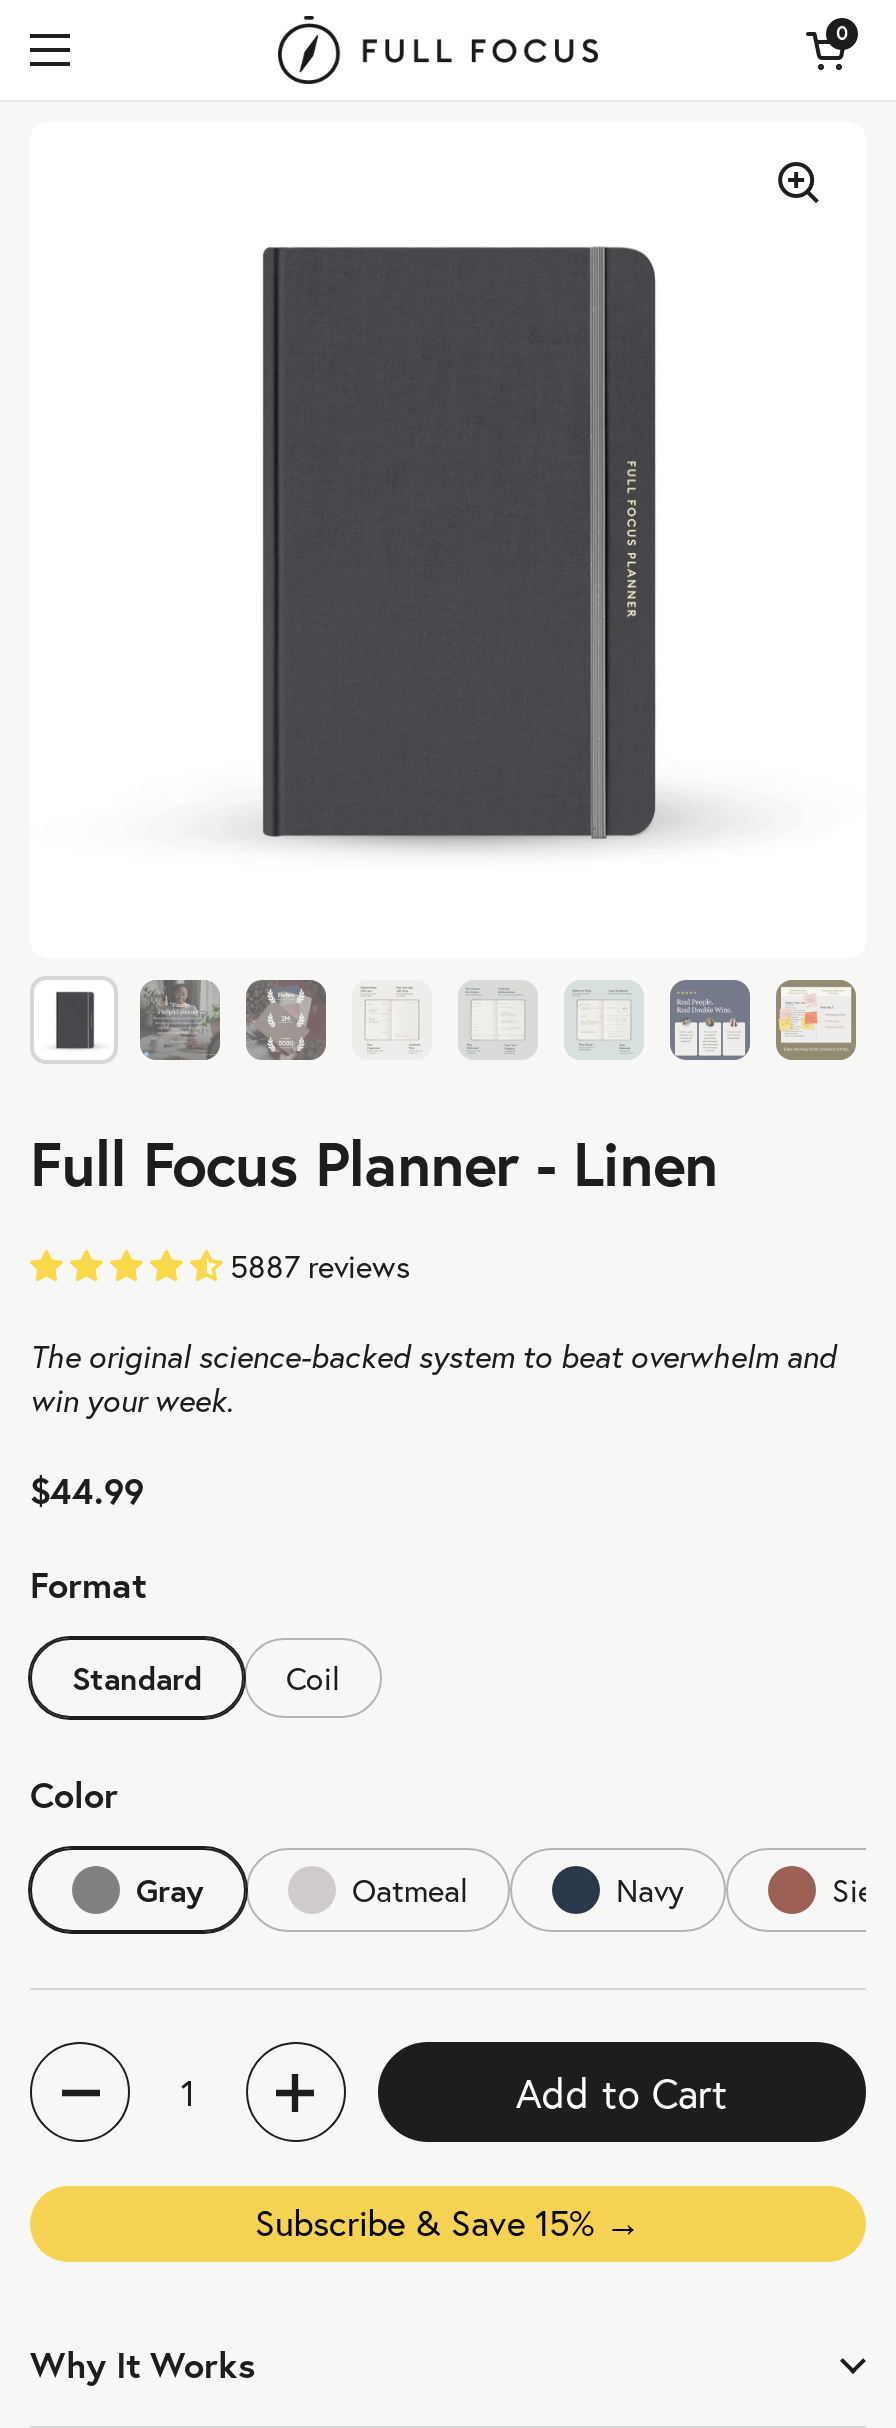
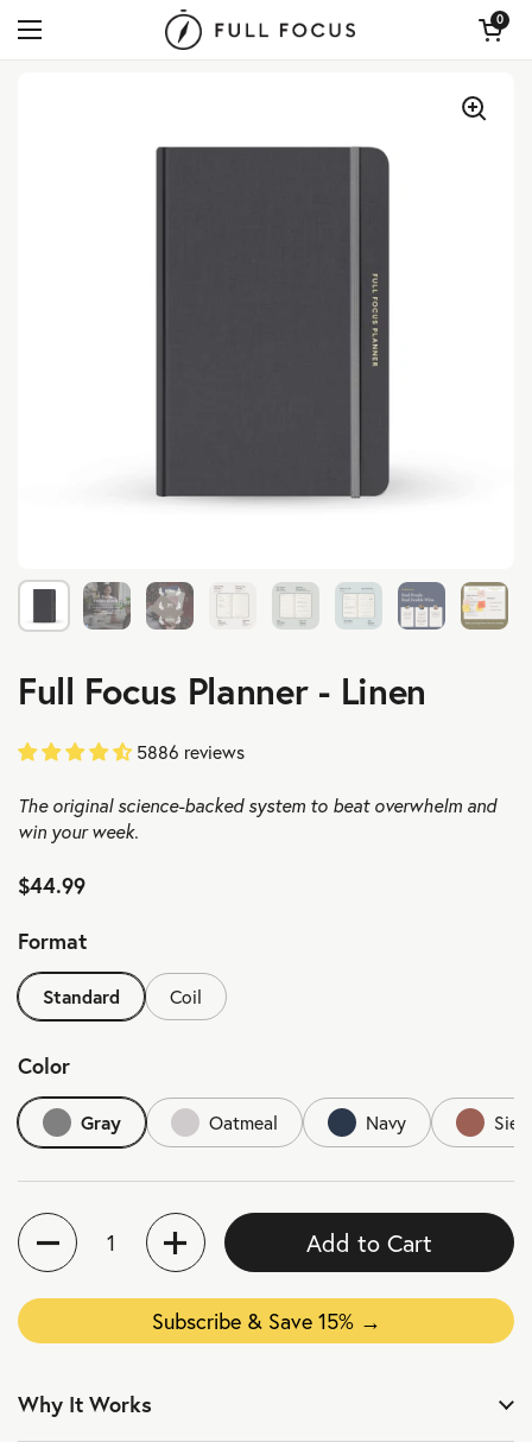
- 5887 reviews
+ 5886 reviews
